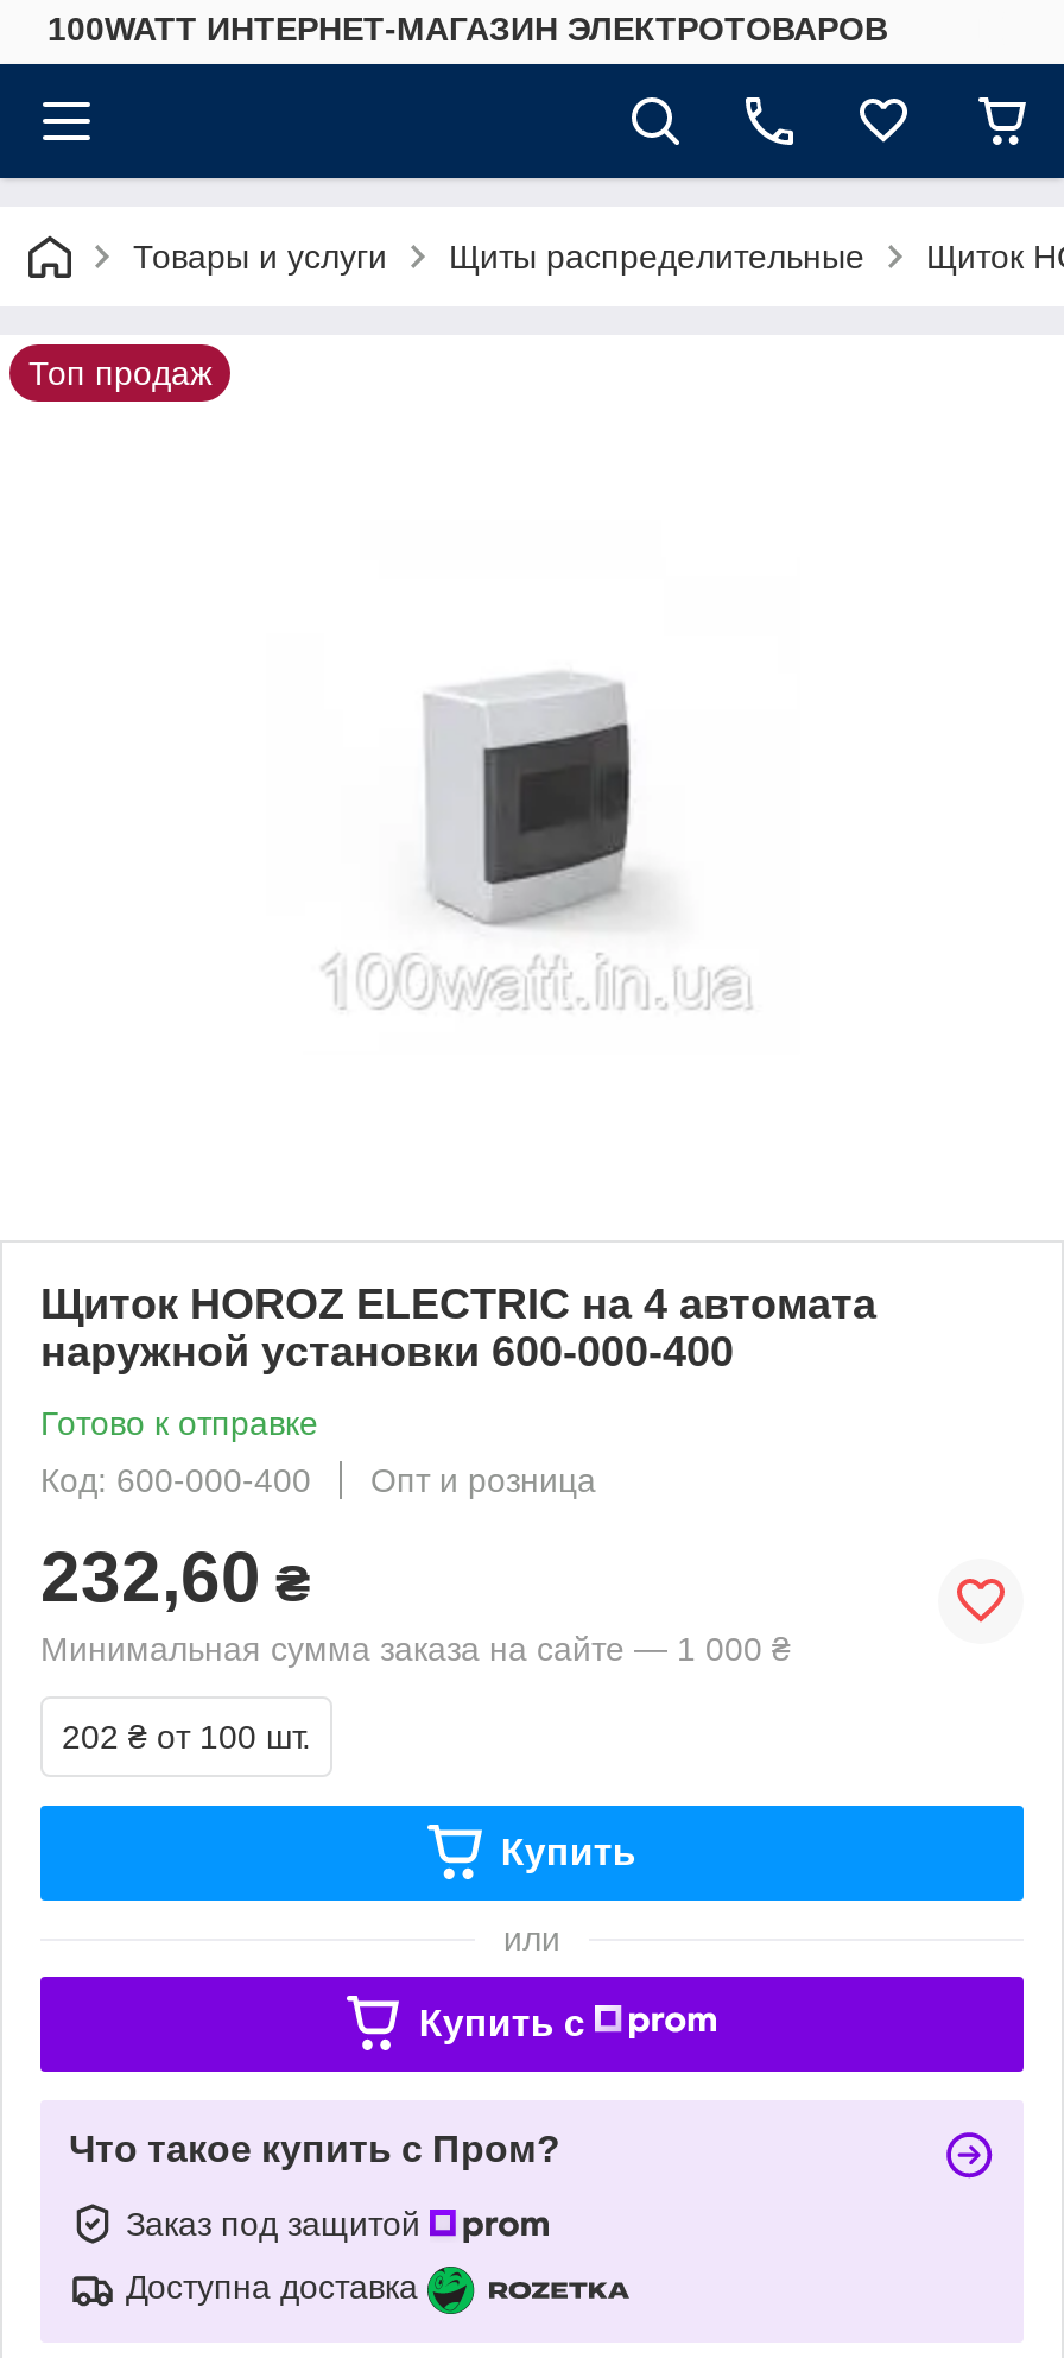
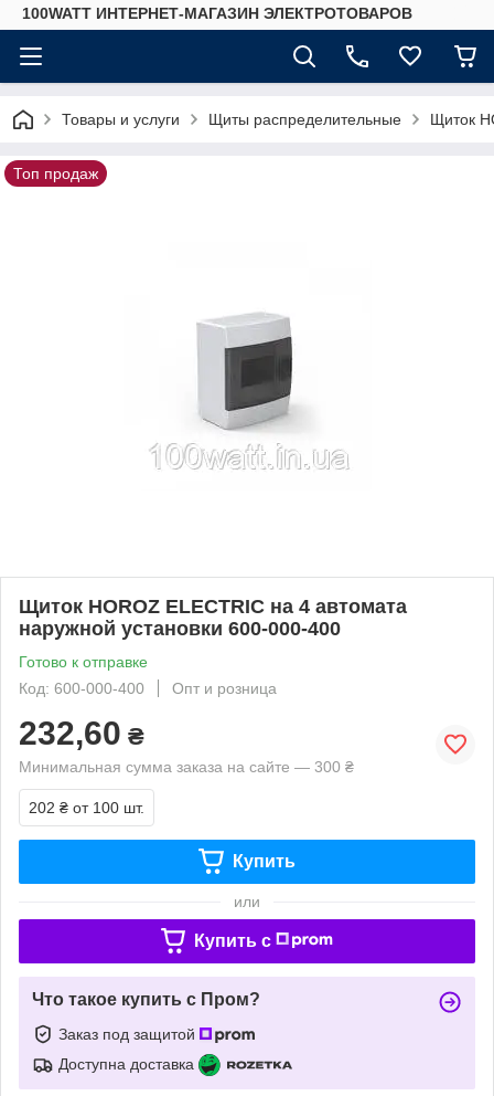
- Минимальная сумма заказа на сайте — 1 000 ₴
+ Минимальная сумма заказа на сайте — 300 ₴
